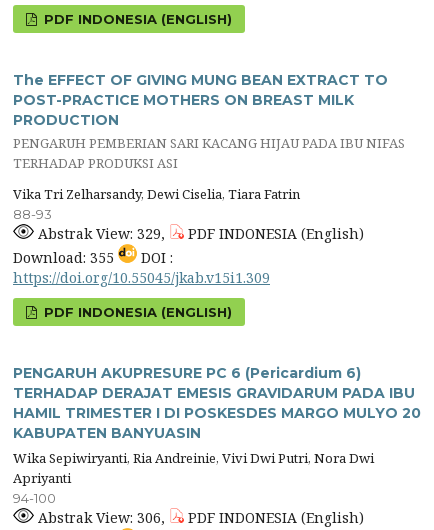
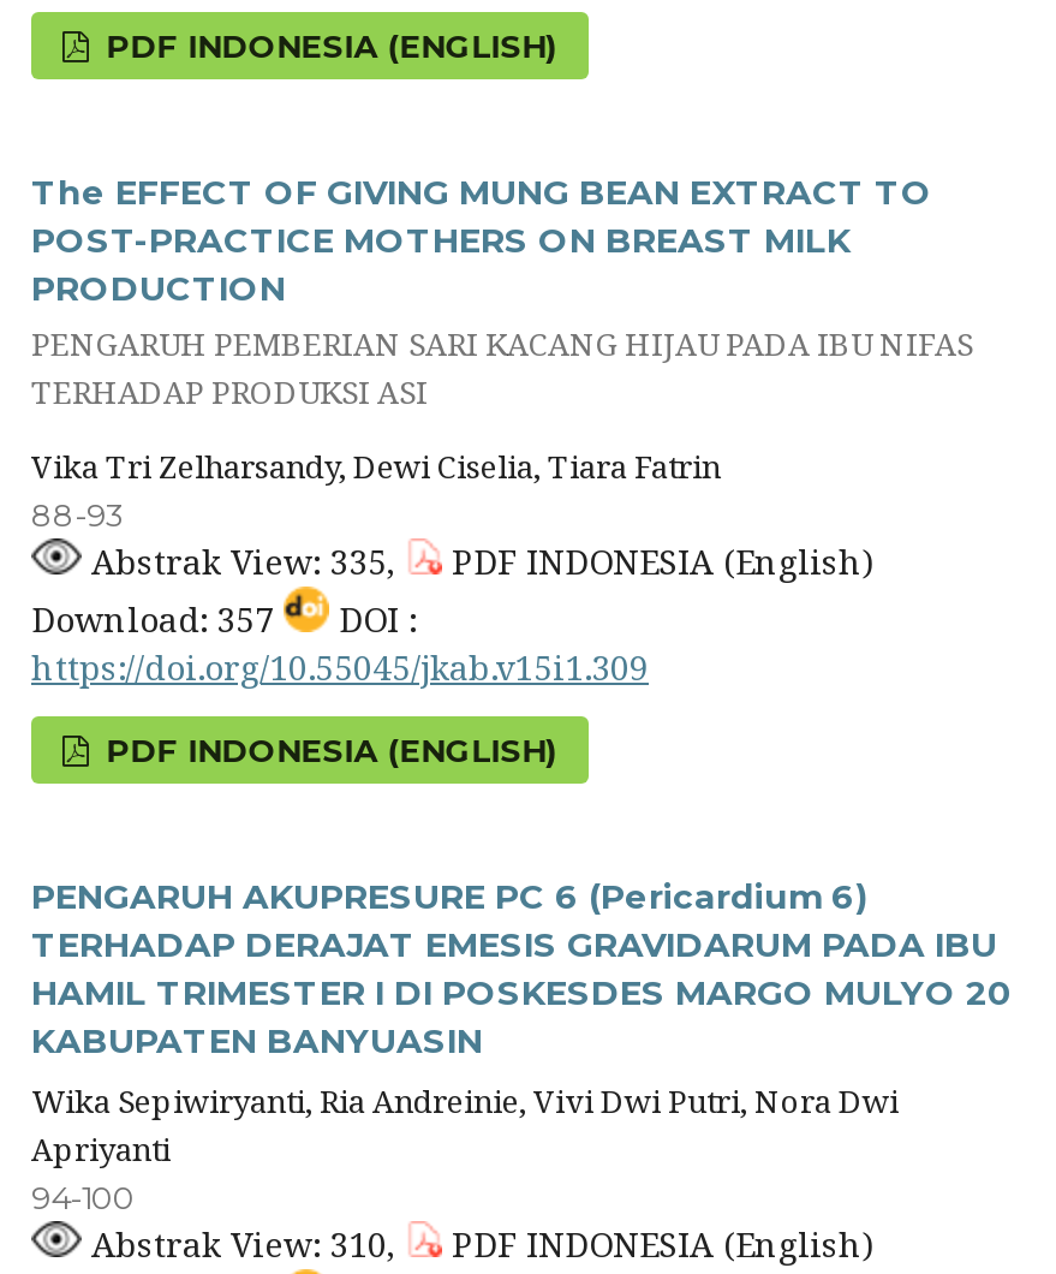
- Abstrak View: 329, PDF INDONESIA (English)
+ Abstrak View: 335, PDF INDONESIA (English)

- Download: 355 DOI :
+ Download: 357 DOI :

- Abstrak View: 306, PDF INDONESIA (English)
+ Abstrak View: 310, PDF INDONESIA (English)
